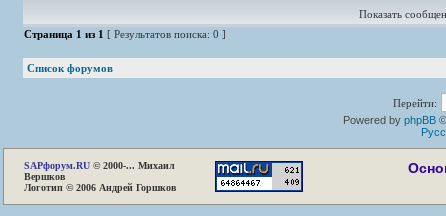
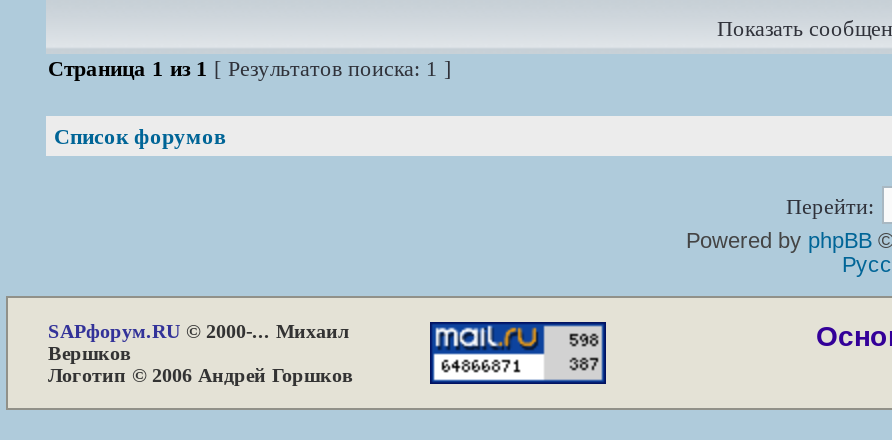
- Страница 1 из 1 [ Результатов поиска: 0 ]
+ Страница 1 из 1 [ Результатов поиска: 1 ]
